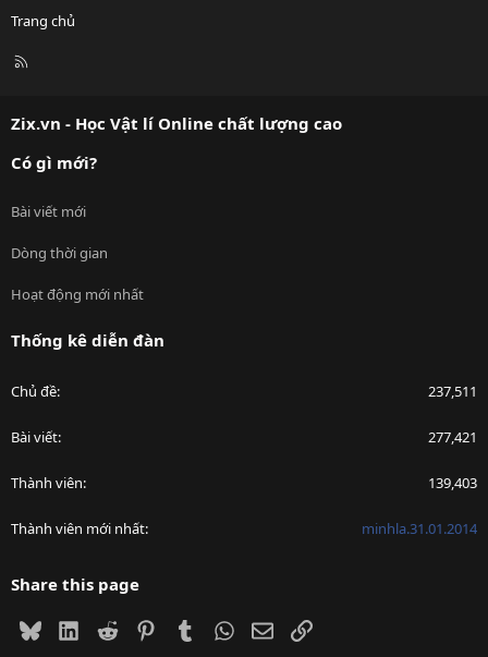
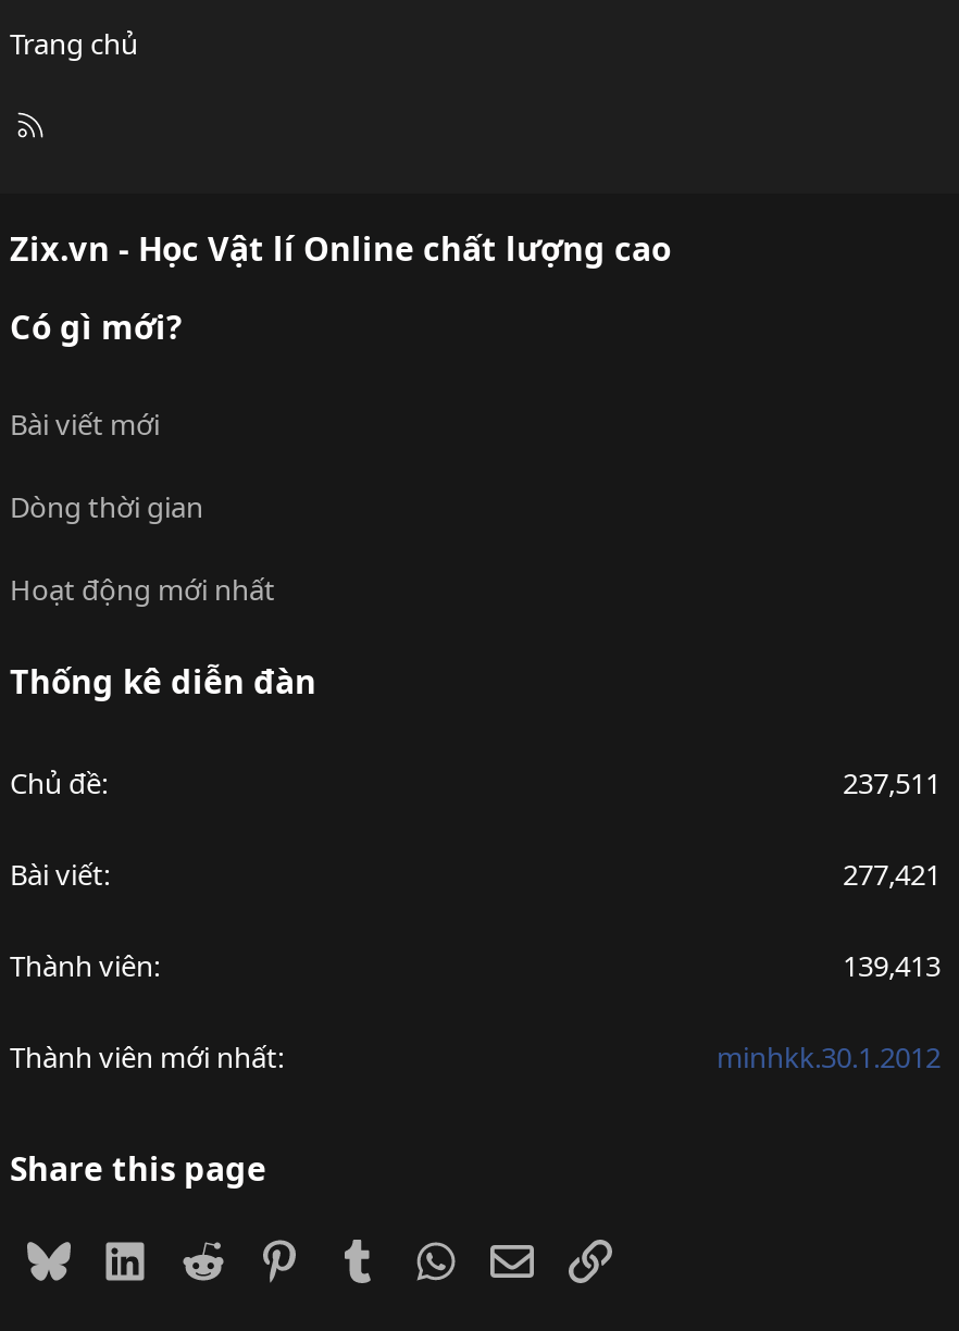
- 139,403
+ 139,413

- minhla.31.01.2014
+ minhkk.30.1.2012
